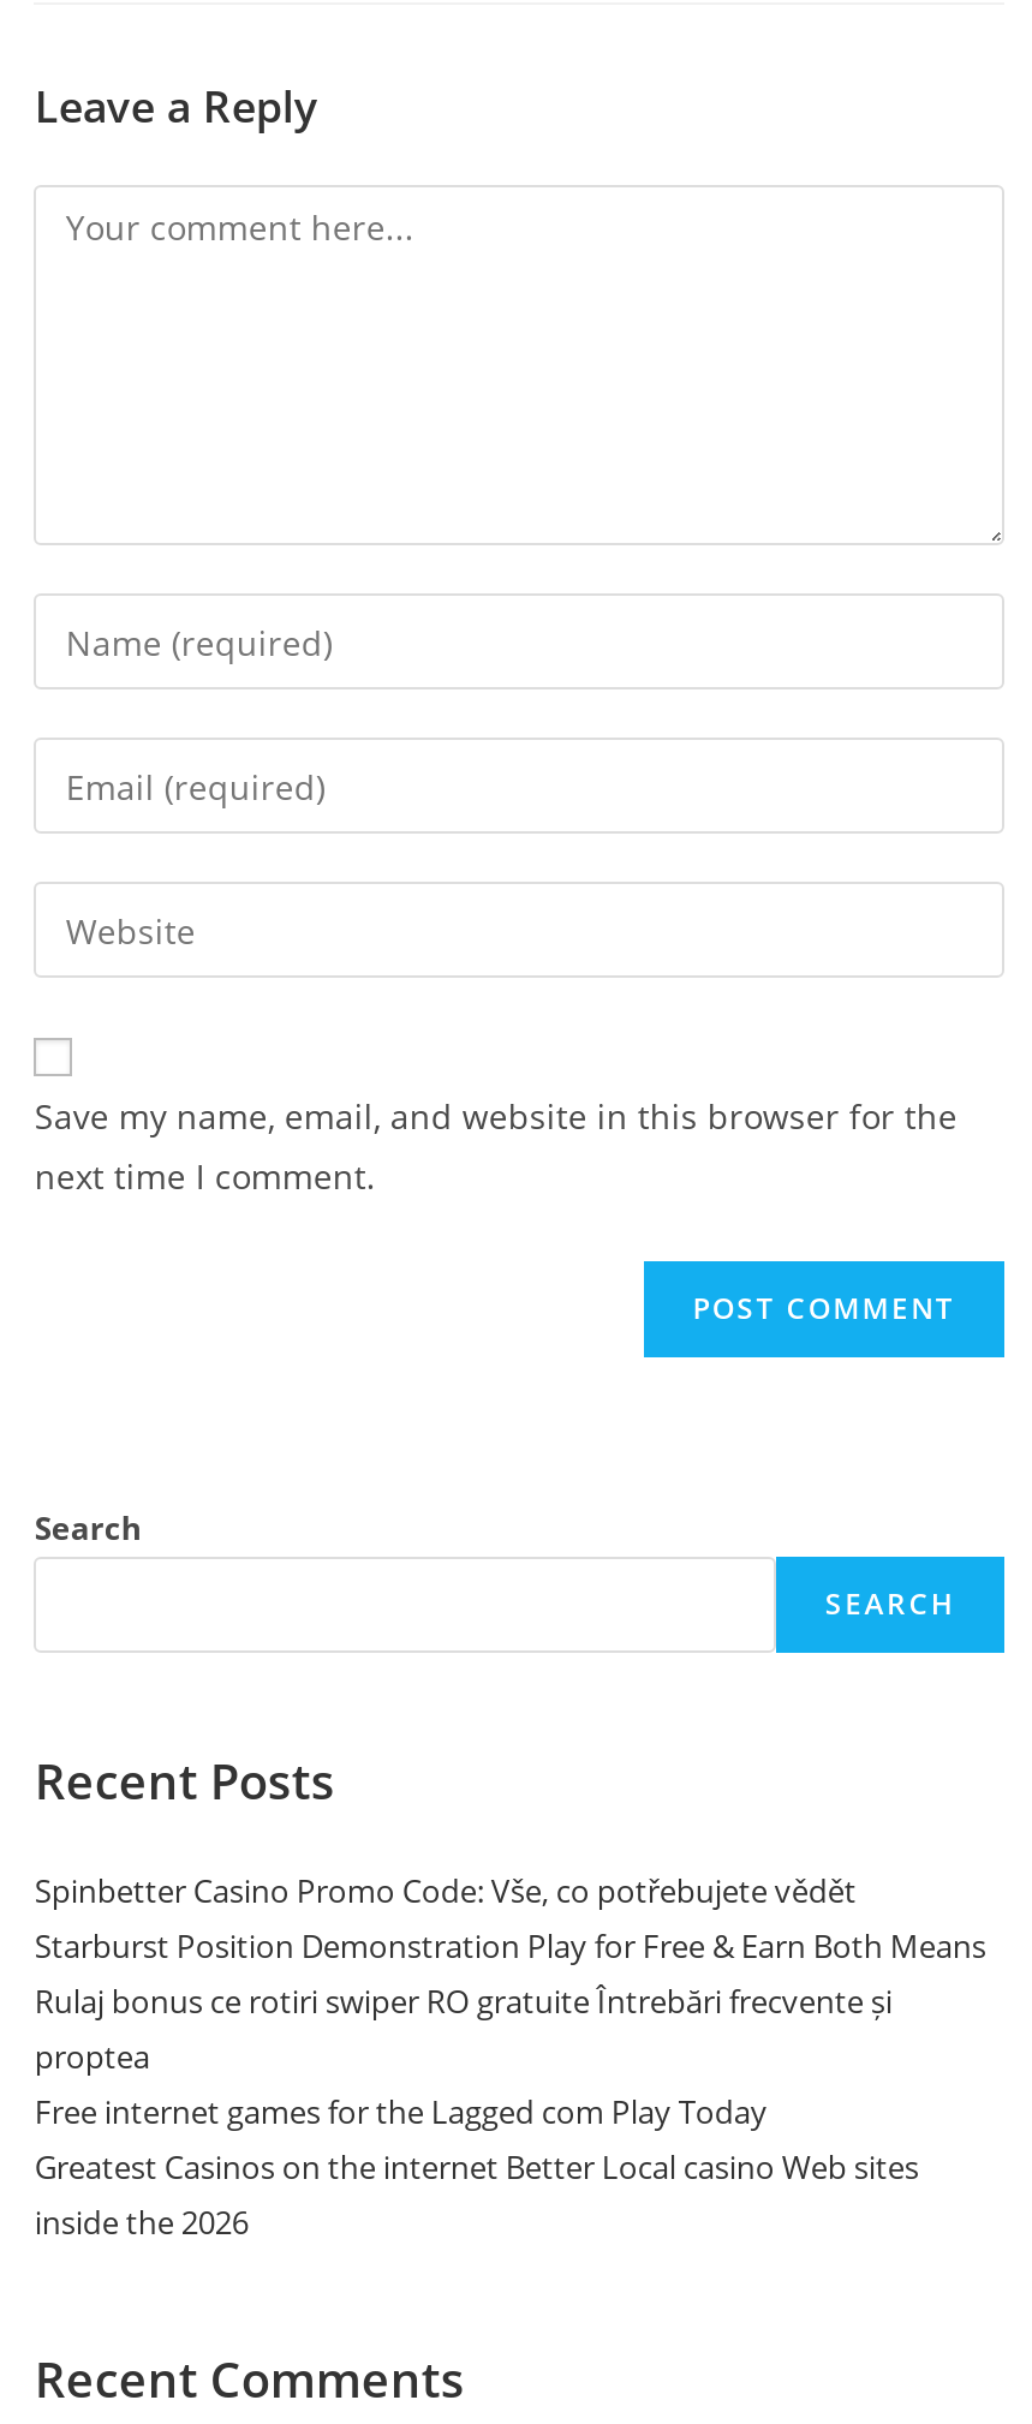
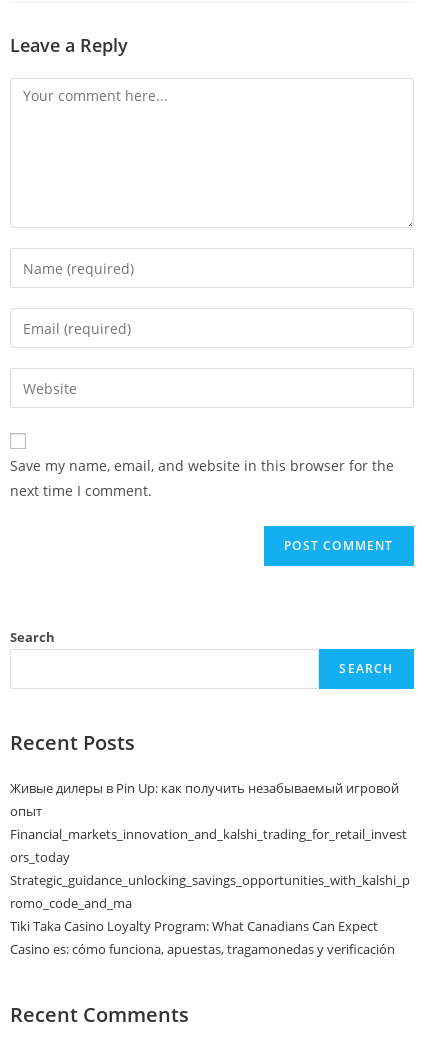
- Spinbetter Casino Promo Code: Vše, co potřebujete vědět
- Starburst Position Demonstration Play for Free & Earn Both Means
- Rulaj bonus ce rotiri swiper RO gratuite Întrebări frecvente și
- proptea
- Free internet games for the Lagged com Play Today
- Greatest Casinos on the internet Better Local casino Web sites
- inside the 2026
+ Живые дилеры в Pin Up: как получить незабываемый игровой
+ опыт
+ Financial_markets_innovation_and_kalshi_trading_for_retail_invest
+ ors_today
+ Strategic_guidance_unlocking_savings_opportunities_with_kalshi_p
+ romo_code_and_ma
+ Tiki Taka Casino Loyalty Program: What Canadians Can Expect
+ Casino es: cómo funciona, apuestas, tragamonedas y verificación
